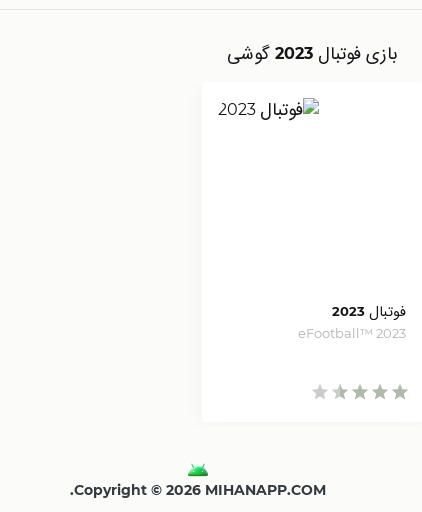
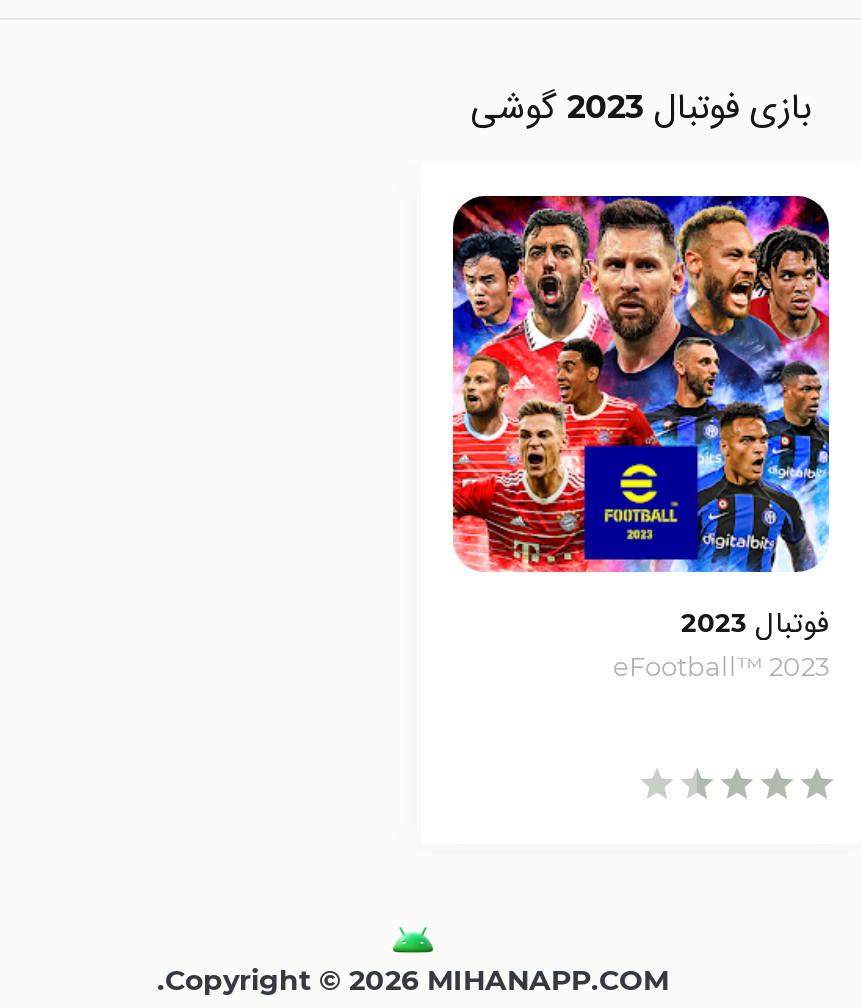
+ [image]
